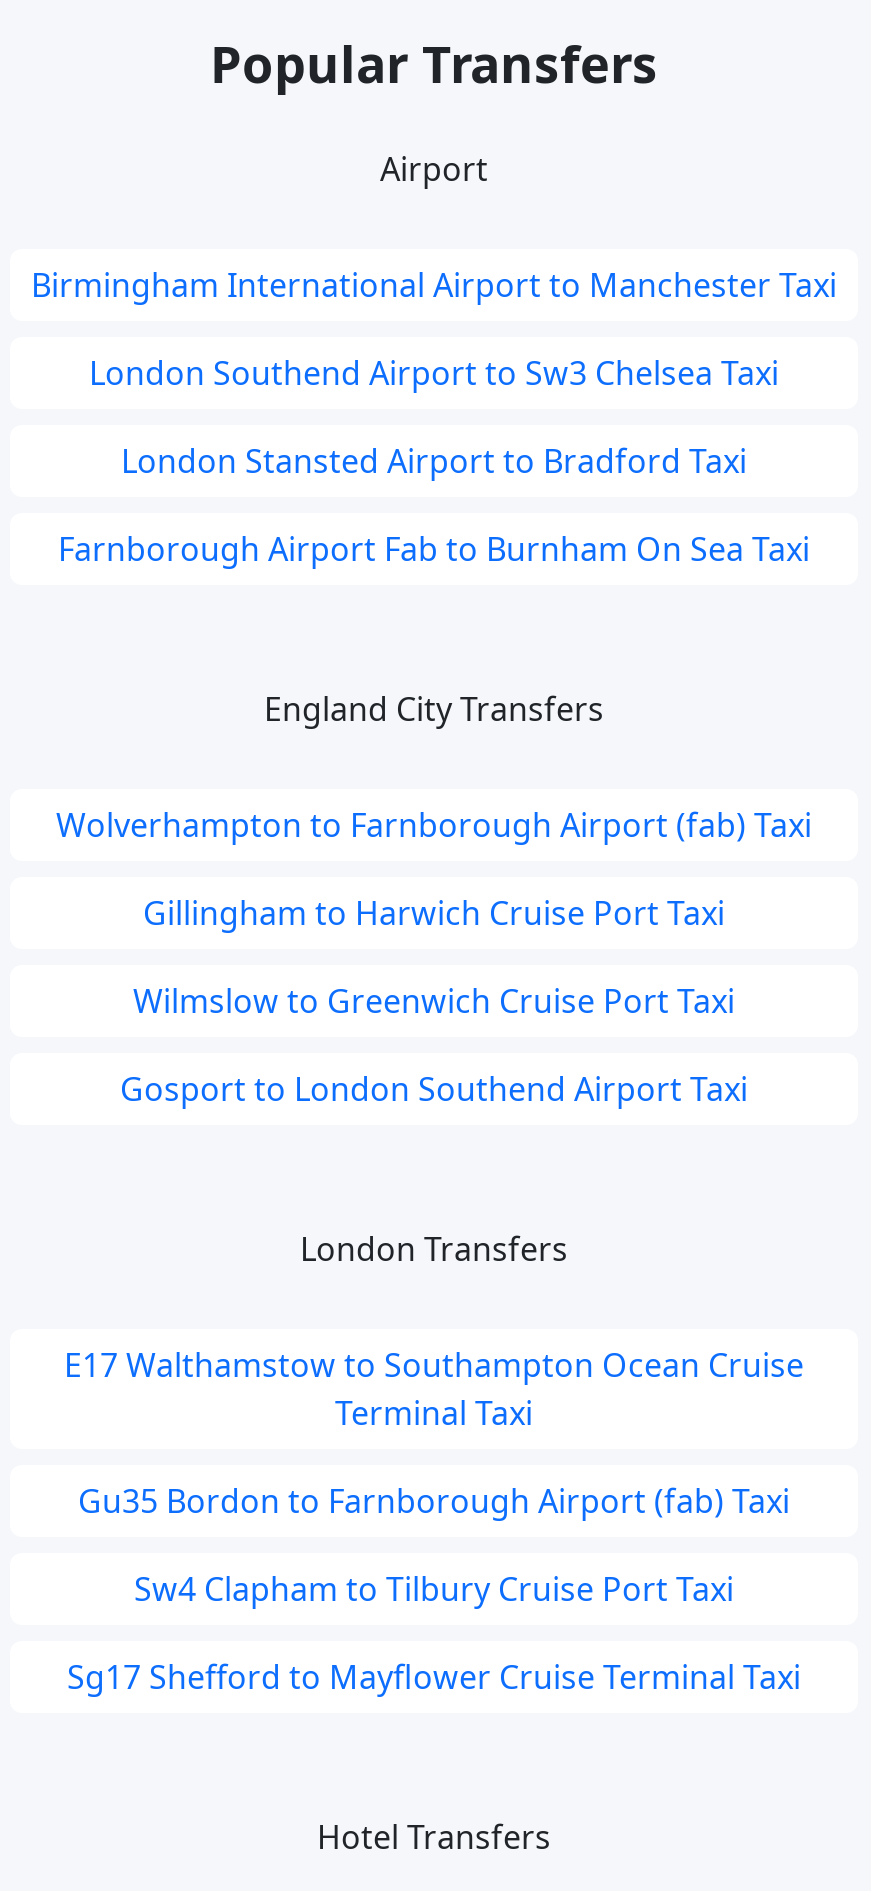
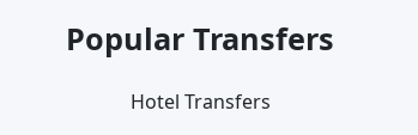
- Airport
- Birmingham International Airport to Manchester Taxi
- London Southend Airport to Sw3 Chelsea Taxi
- London Stansted Airport to Bradford Taxi
- Farnborough Airport Fab to Burnham On Sea Taxi

- England City Transfers
- Wolverhampton to Farnborough Airport (fab) Taxi
- Gillingham to Harwich Cruise Port Taxi
- Wilmslow to Greenwich Cruise Port Taxi
- Gosport to London Southend Airport Taxi

- London Transfers
- E17 Walthamstow to Southampton Ocean Cruise
- Terminal Taxi
- Gu35 Bordon to Farnborough Airport (fab) Taxi
- Sw4 Clapham to Tilbury Cruise Port Taxi
- Sg17 Shefford to Mayflower Cruise Terminal Taxi
